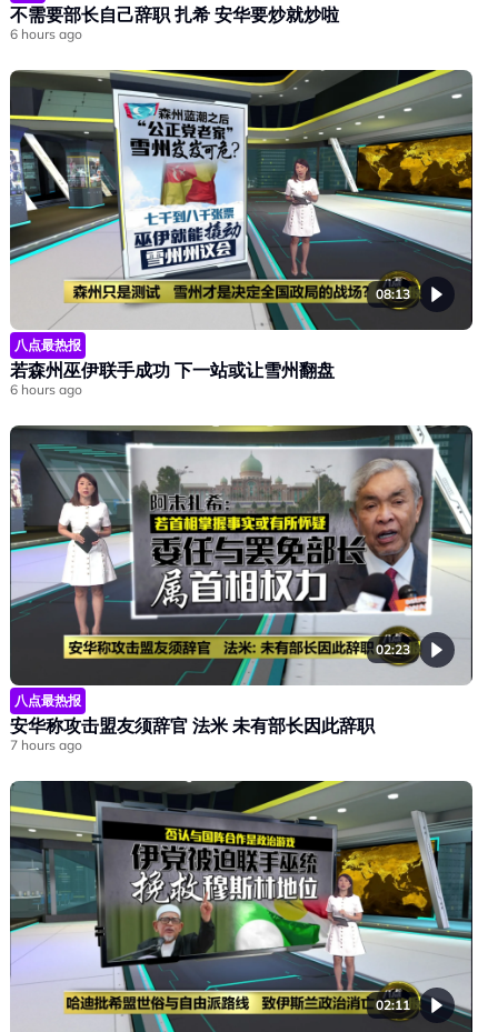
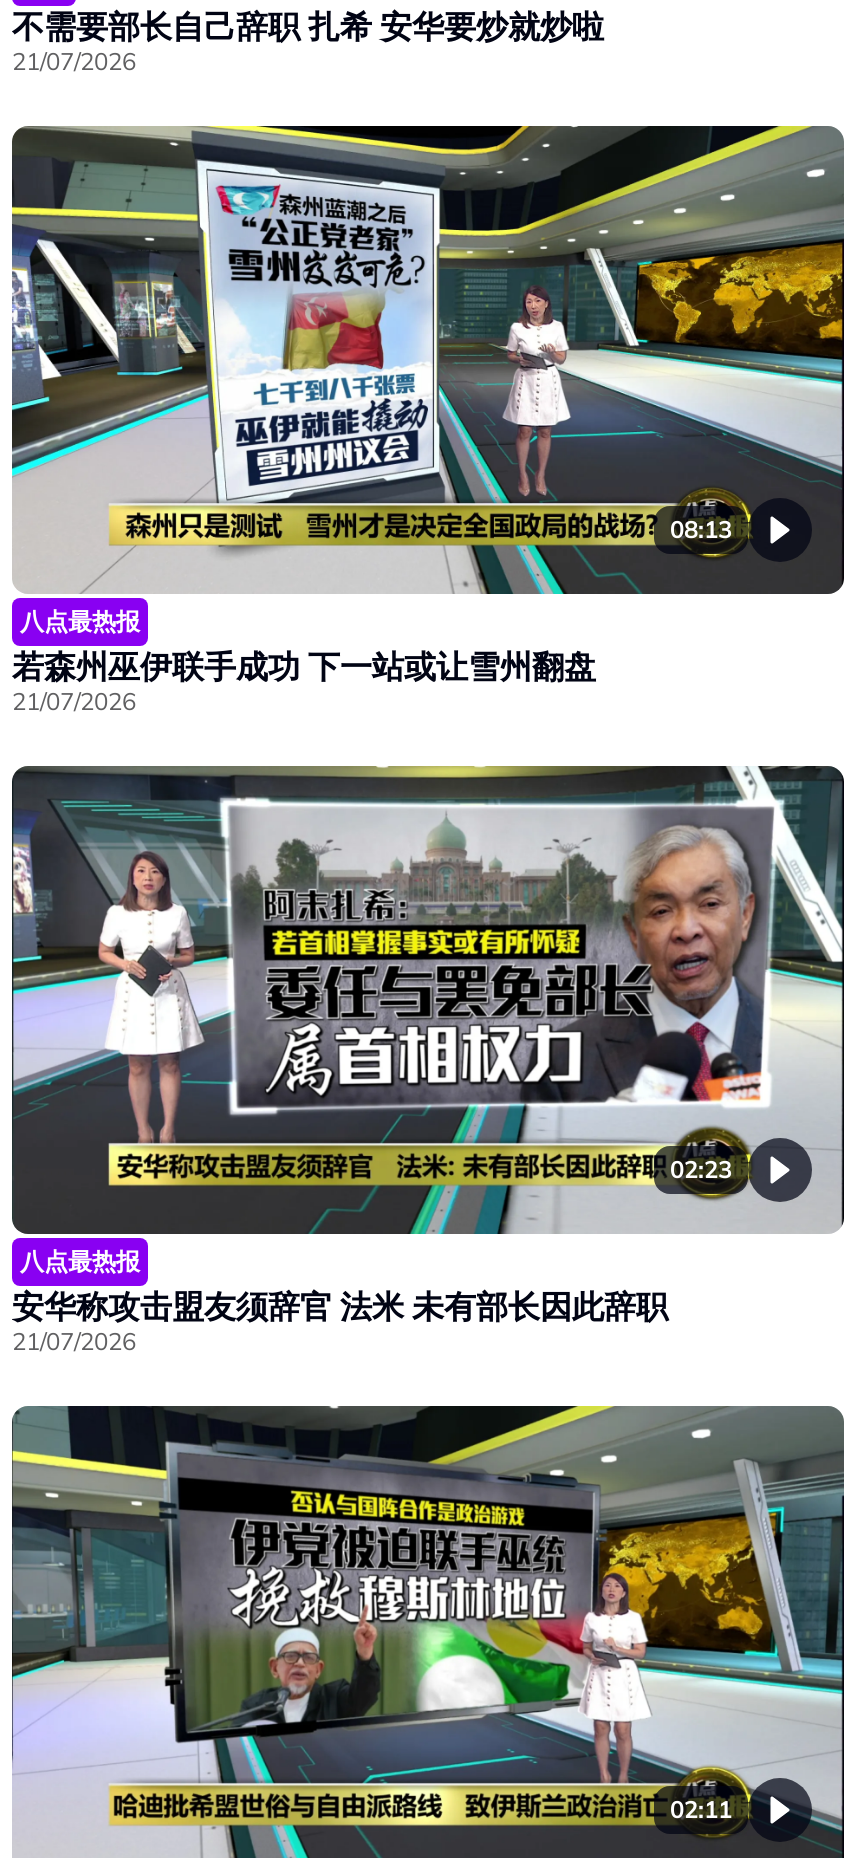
- 6 hours ago
+ 21/07/2026

- 6 hours ago
+ 21/07/2026

- 7 hours ago
+ 21/07/2026
